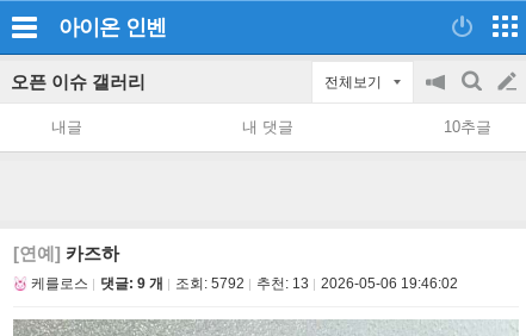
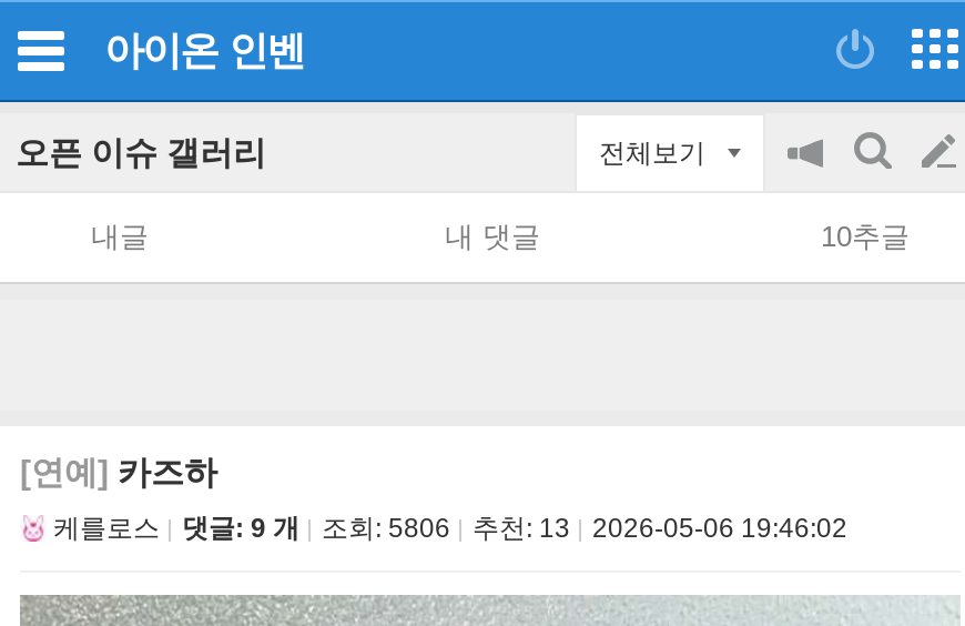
- 케를로스 댓글: 9 개 조회: 5792 추천: 13 2026-05-06 19:46:02
+ 케를로스 댓글: 9 개 조회: 5806 추천: 13 2026-05-06 19:46:02
